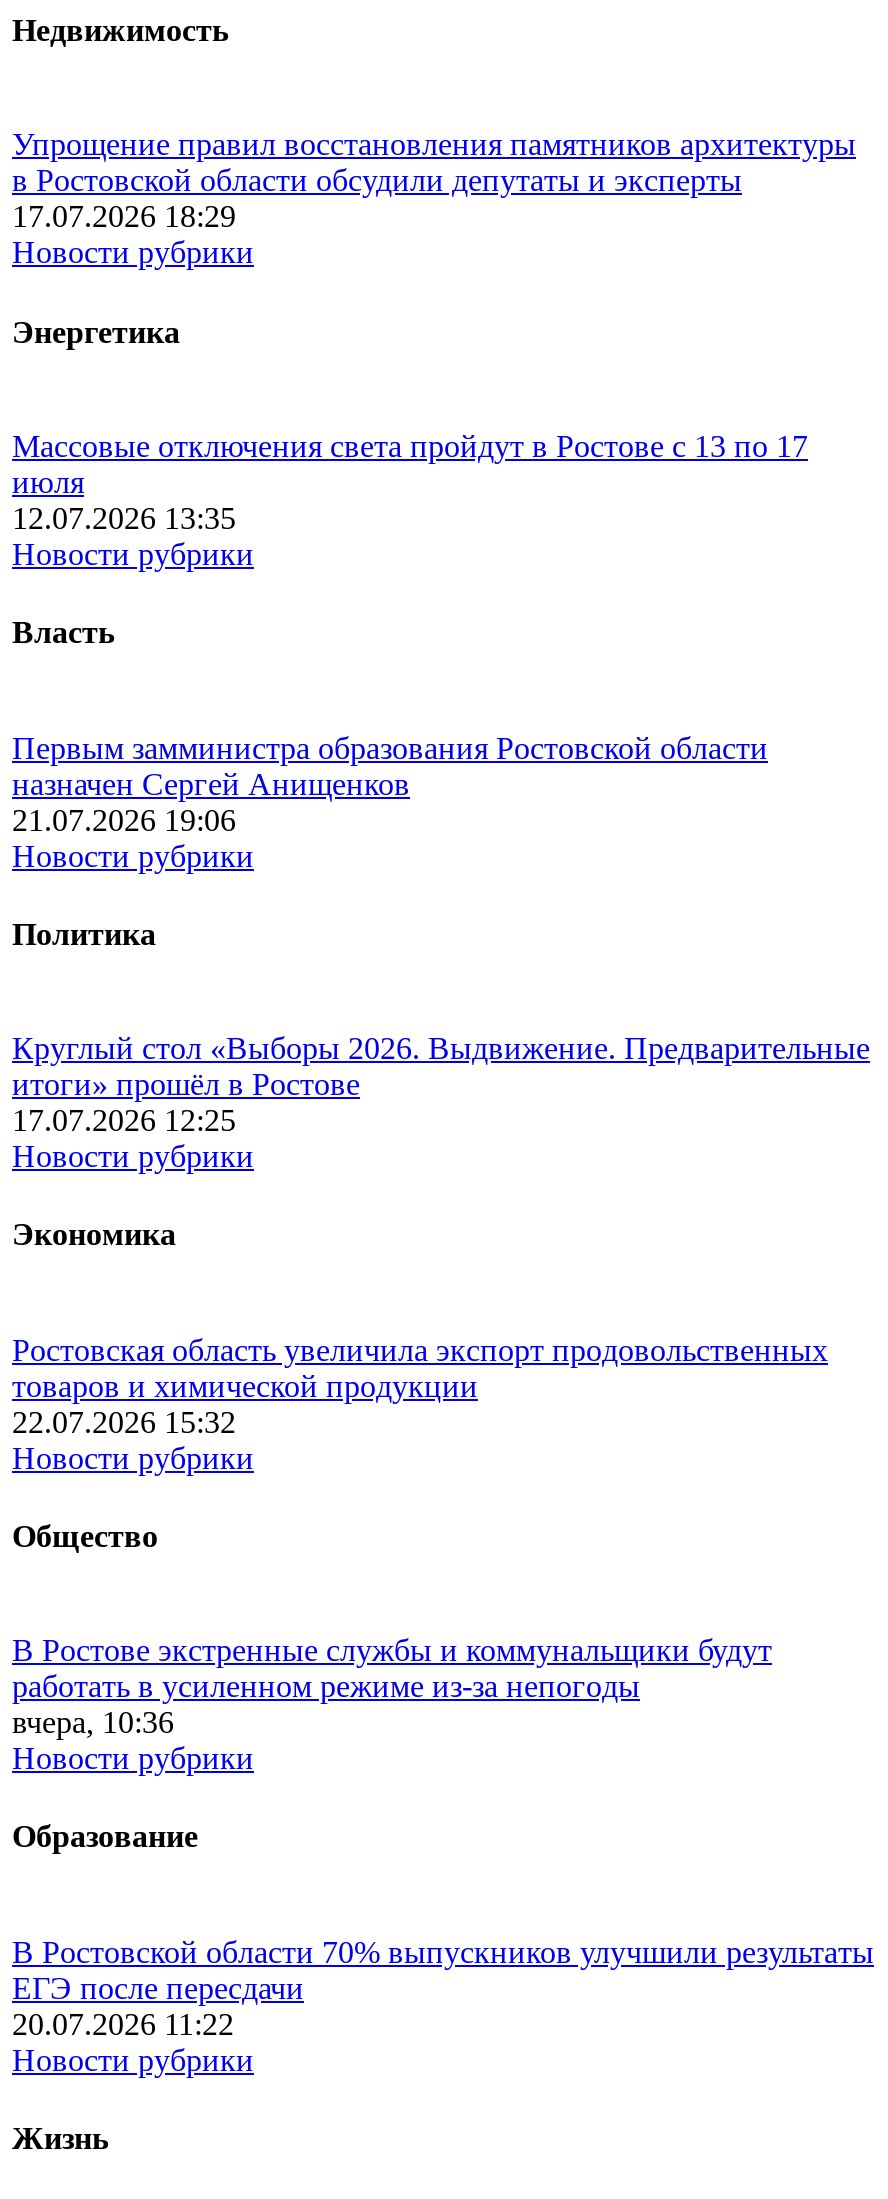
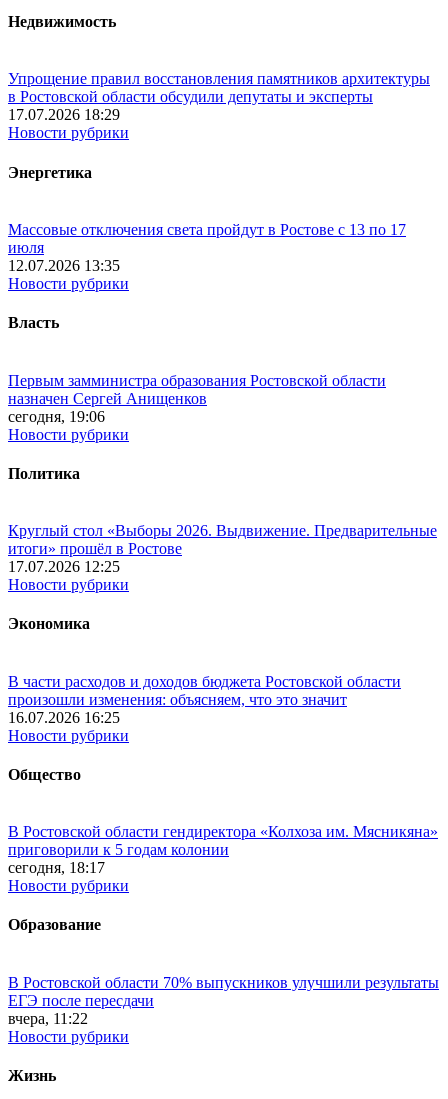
- 21.07.2026 19:06
+ сегодня, 19:06

- Ростовская область увеличила экспорт продовольственных
- товаров и химической продукции
- 22.07.2026 15:32
+ В части расходов и доходов бюджета Ростовской области
+ произошли изменения: объясняем, что это значит
+ 16.07.2026 16:25

- В Ростове экстренные службы и коммунальщики будут
- работать в усиленном режиме из-за непогоды
- вчера, 10:36
+ В Ростовской области гендиректора «Колхоза им. Мясникяна»
+ приговорили к 5 годам колонии
+ сегодня, 18:17

- 20.07.2026 11:22
+ вчера, 11:22
